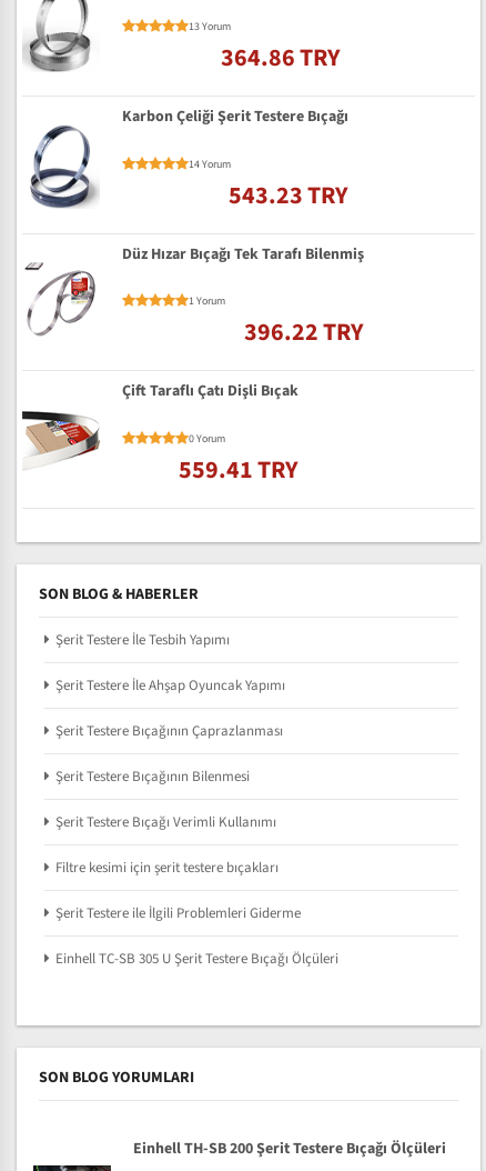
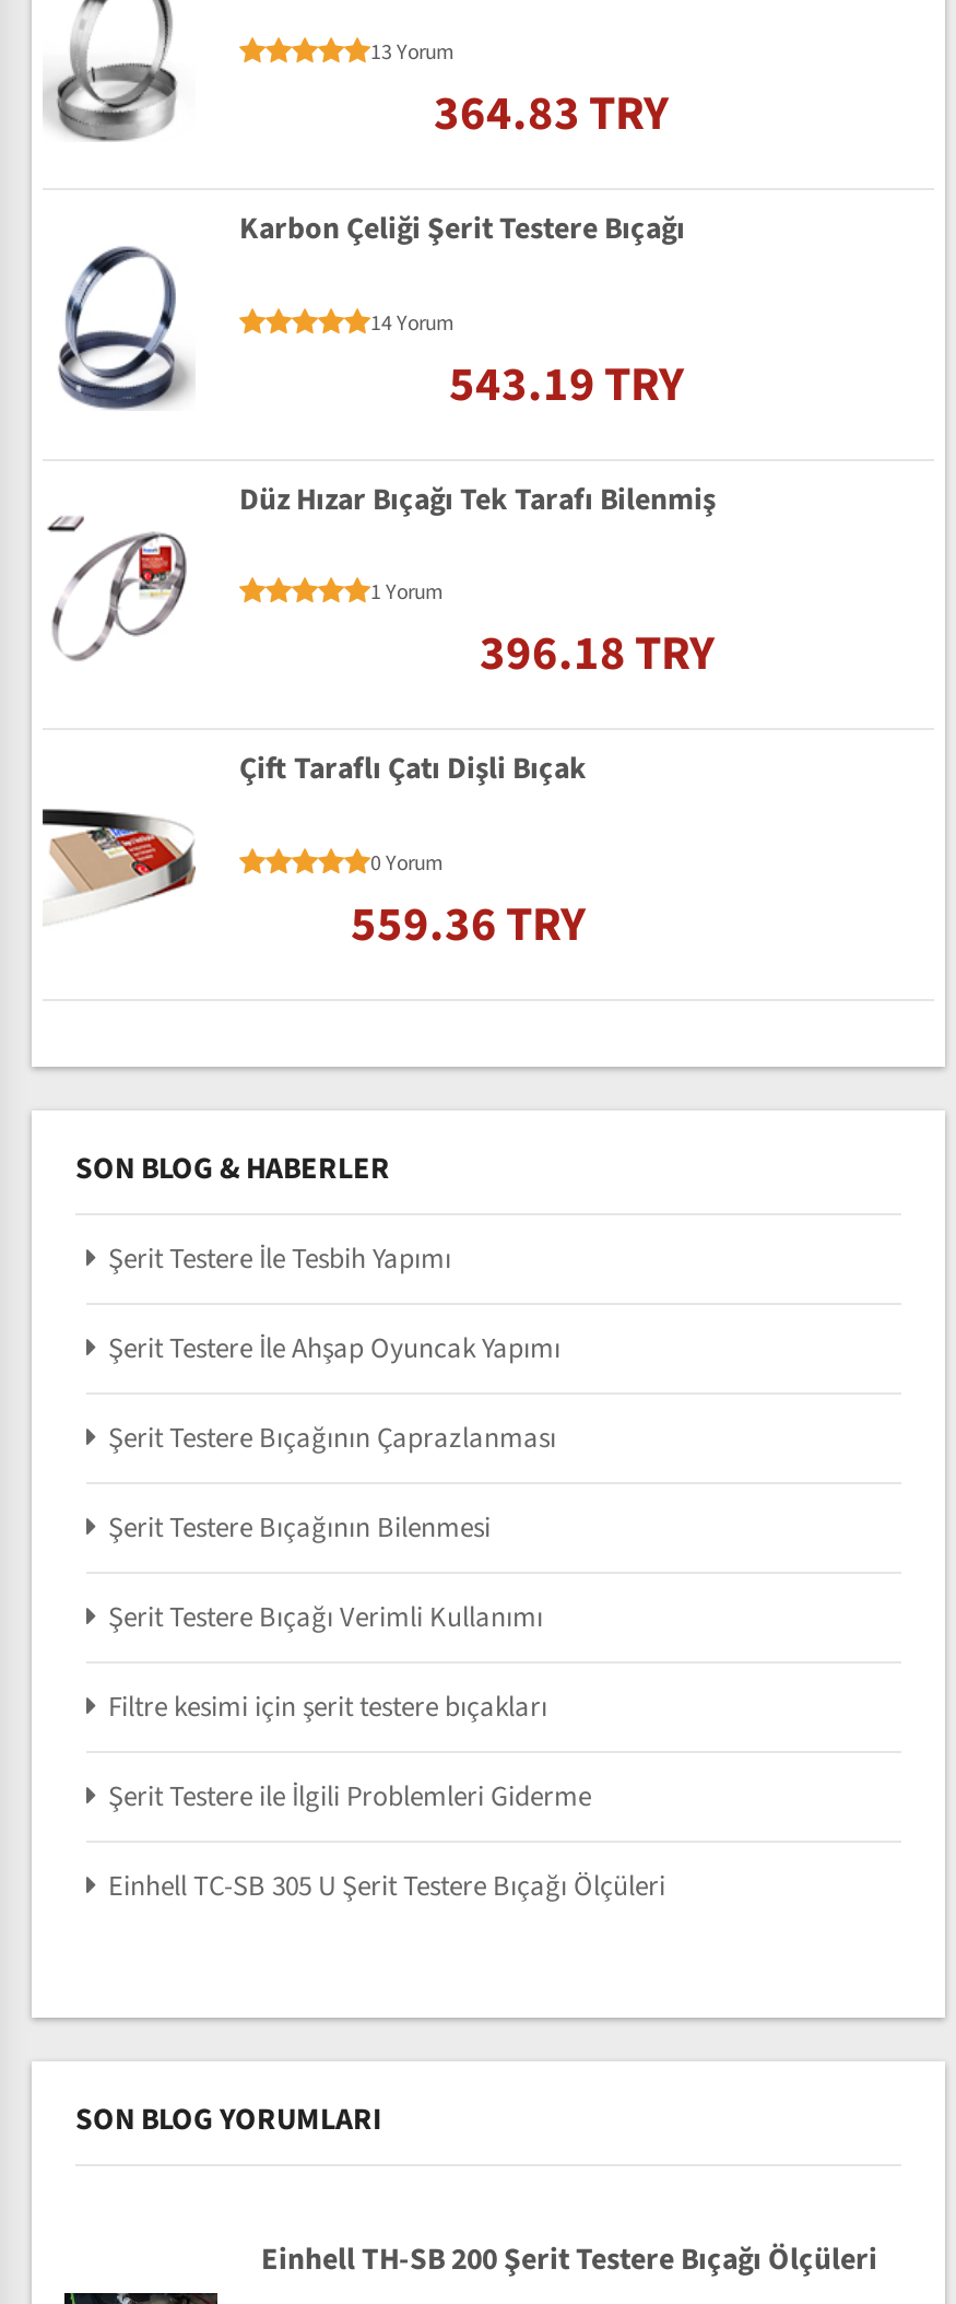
- 364.86 TRY
+ 364.83 TRY

- 543.23 TRY
+ 543.19 TRY

- 396.22 TRY
+ 396.18 TRY

- 559.41 TRY
+ 559.36 TRY
